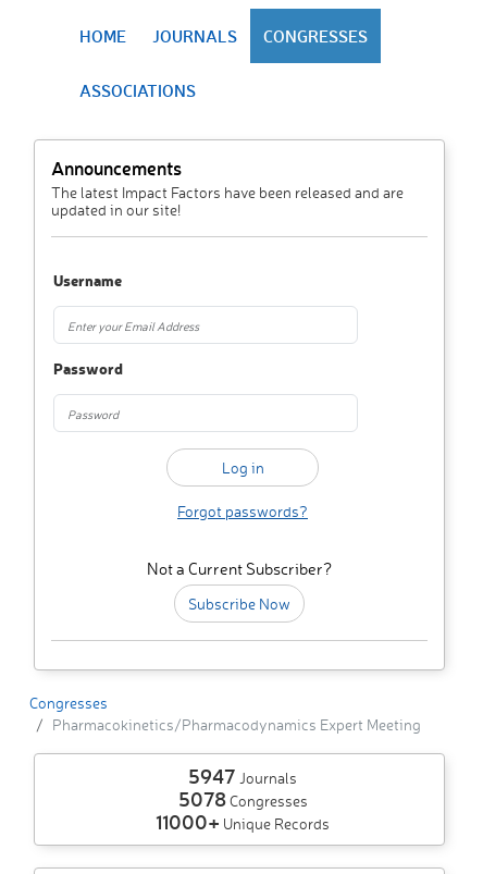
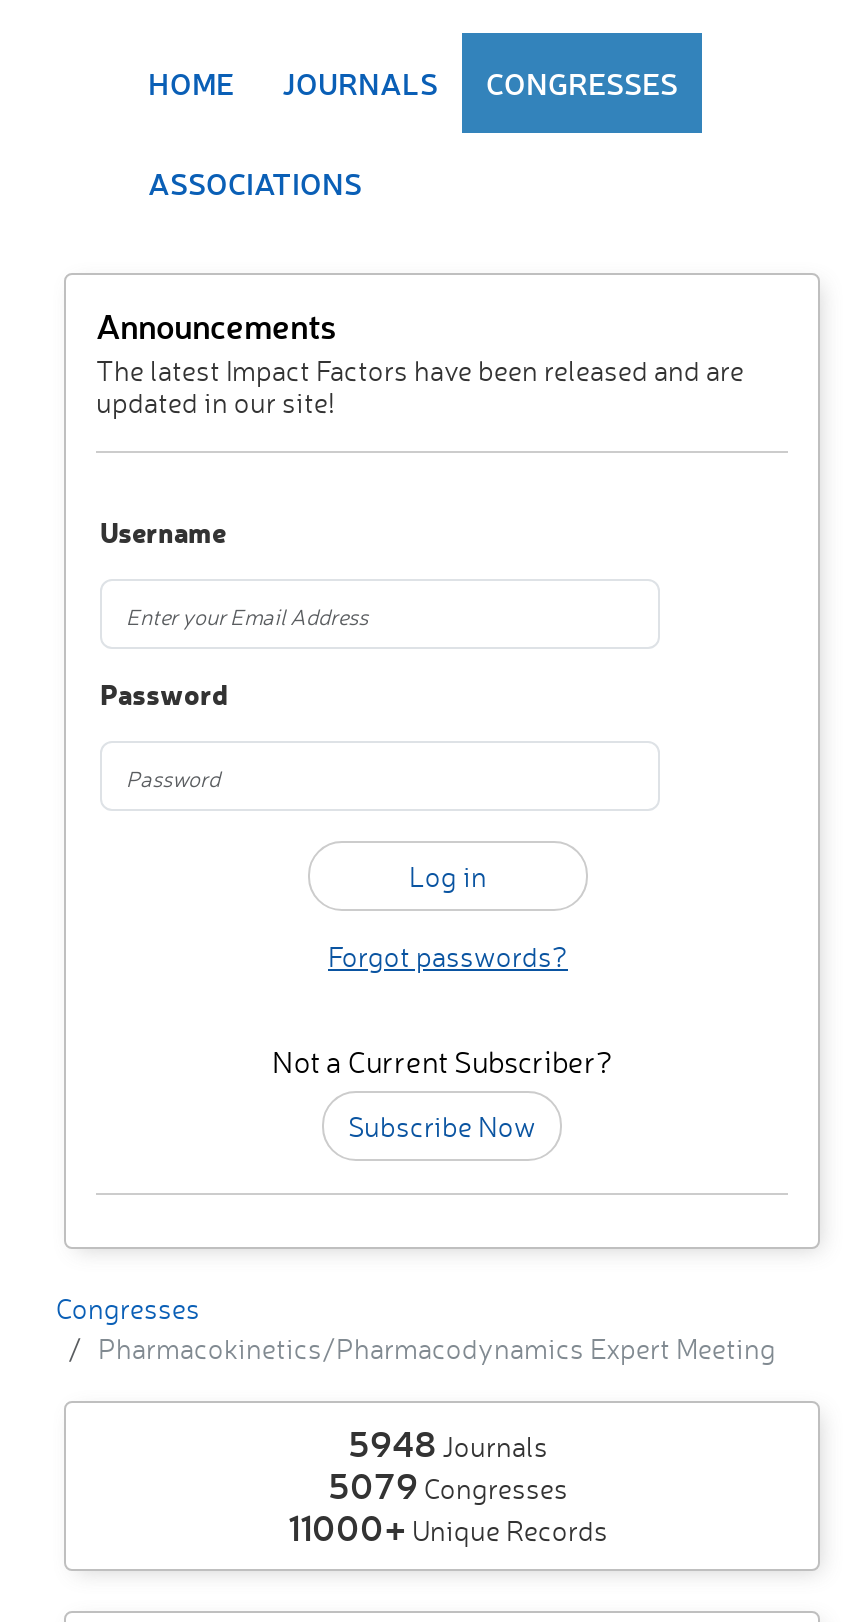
- 5947Journals
+ 5948Journals

- 5078 Congresses
+ 5079 Congresses
